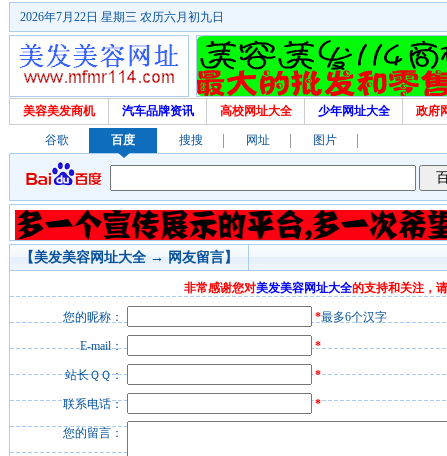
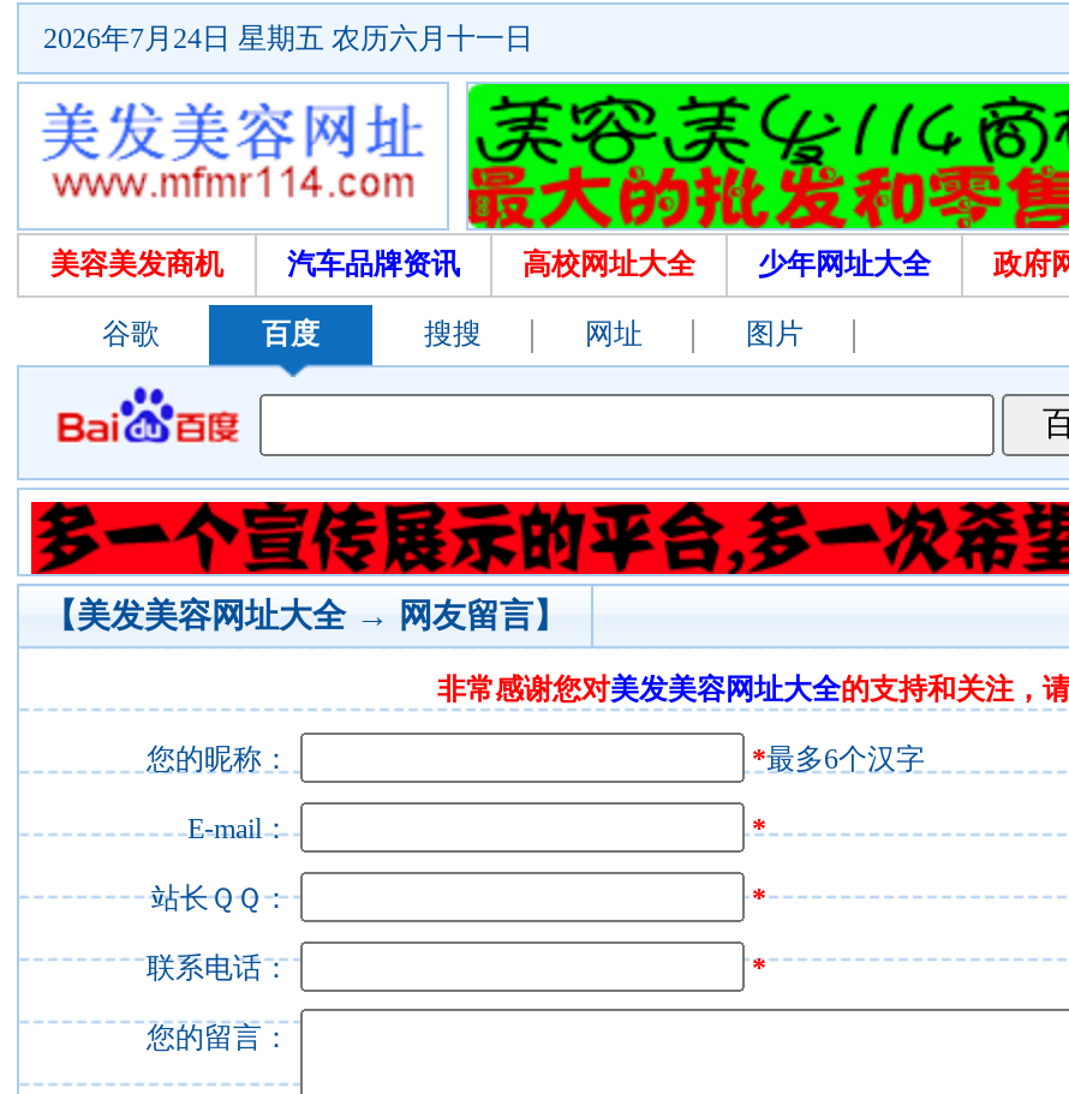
- 2026年7月22日 星期三 农历六月初九日
+ 2026年7月24日 星期五 农历六月十一日
